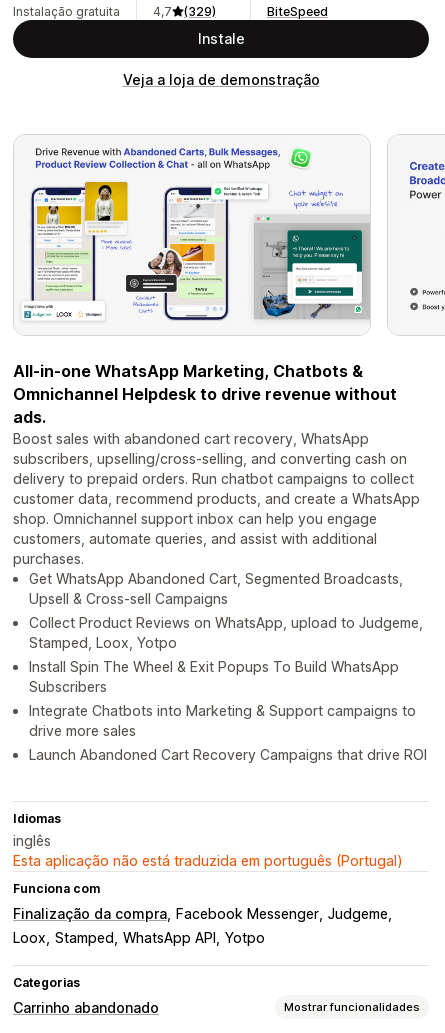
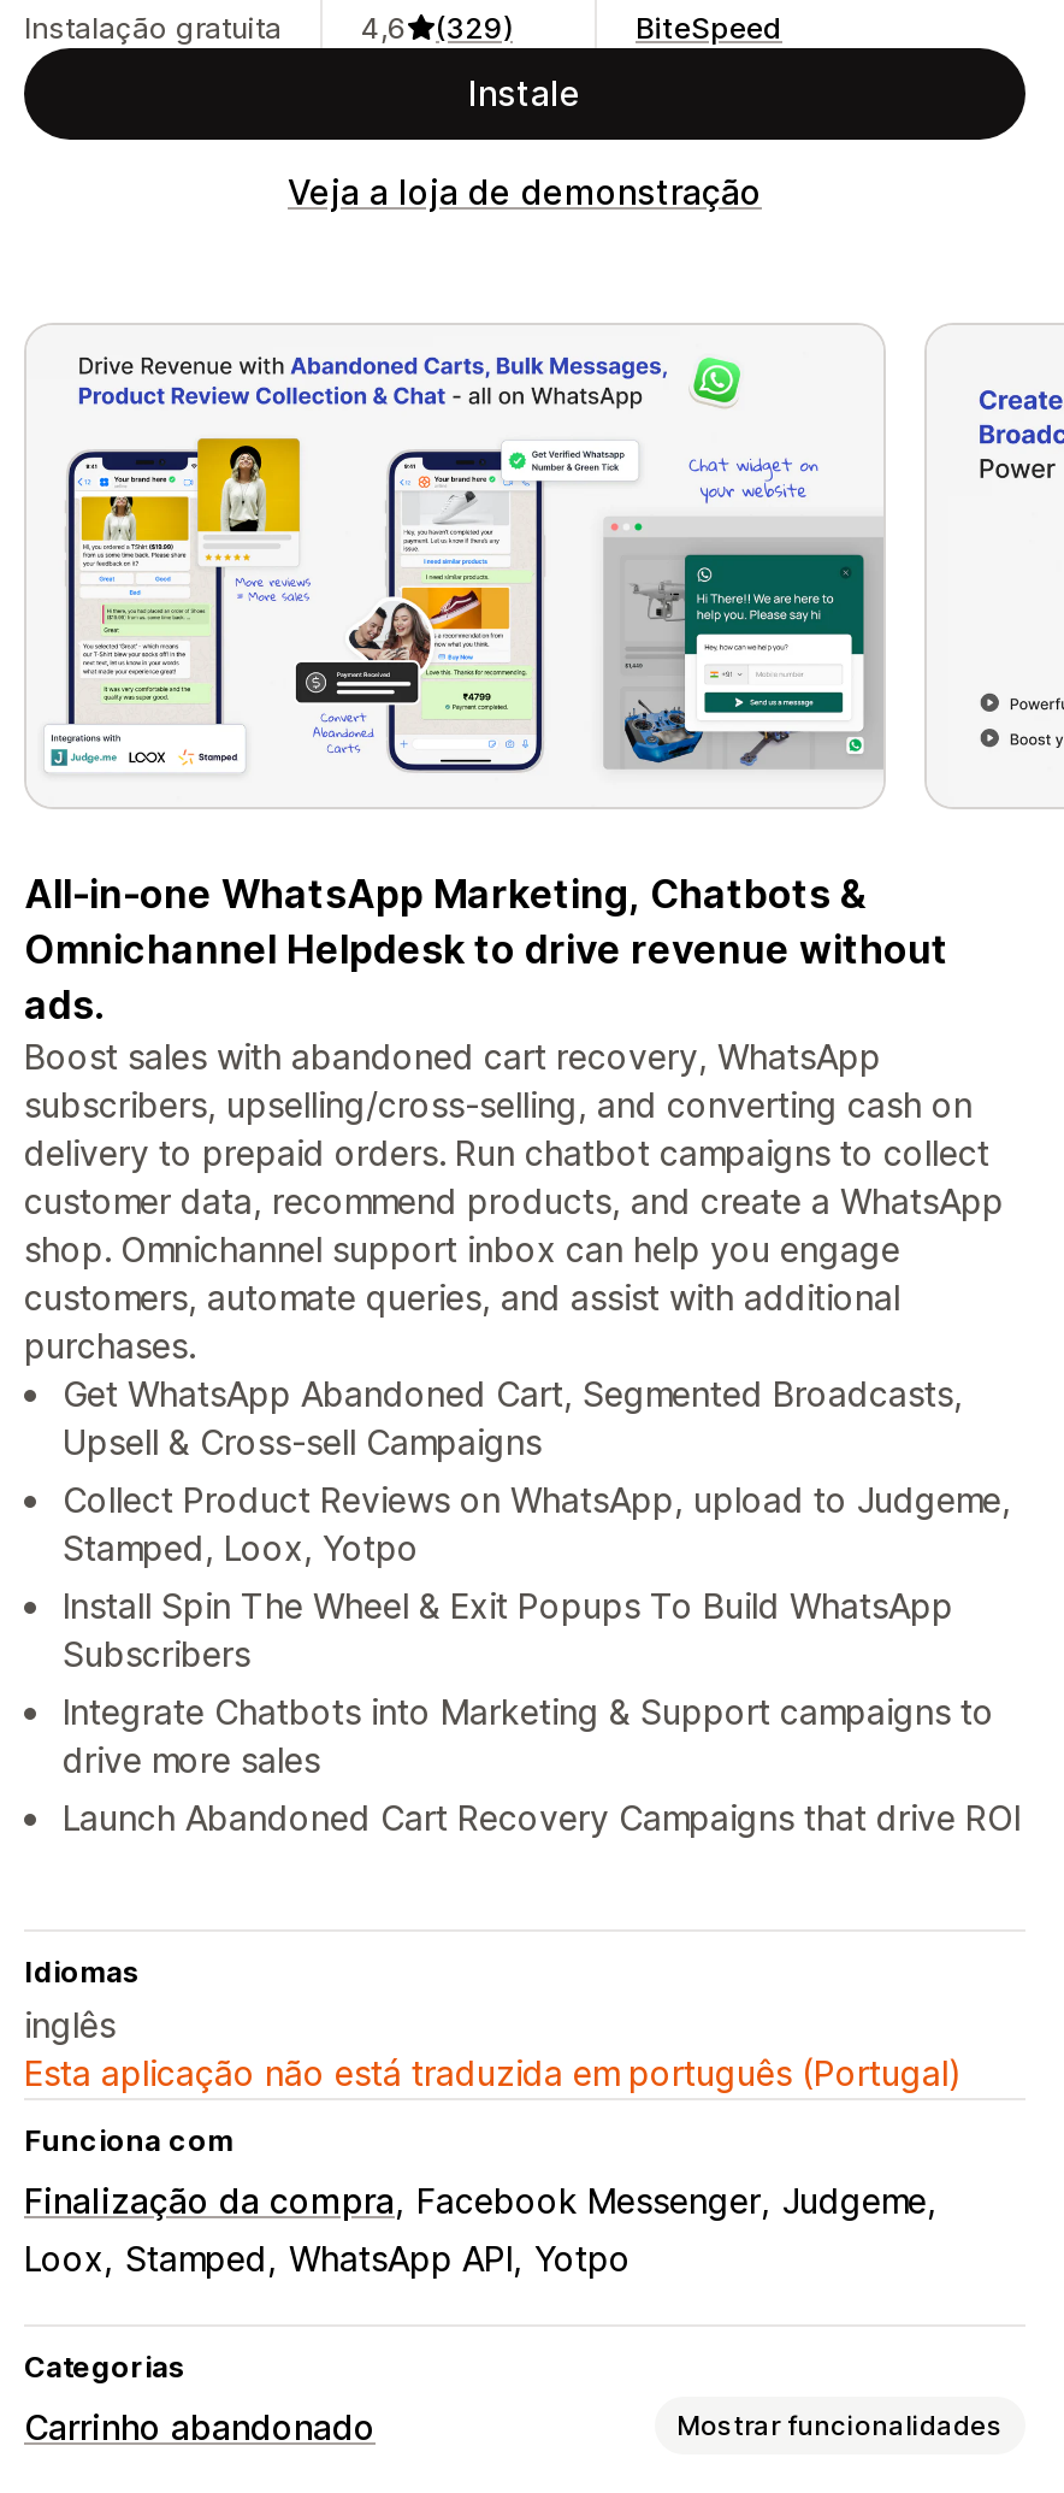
- 4,7 (329)
+ 4,6 (329)
